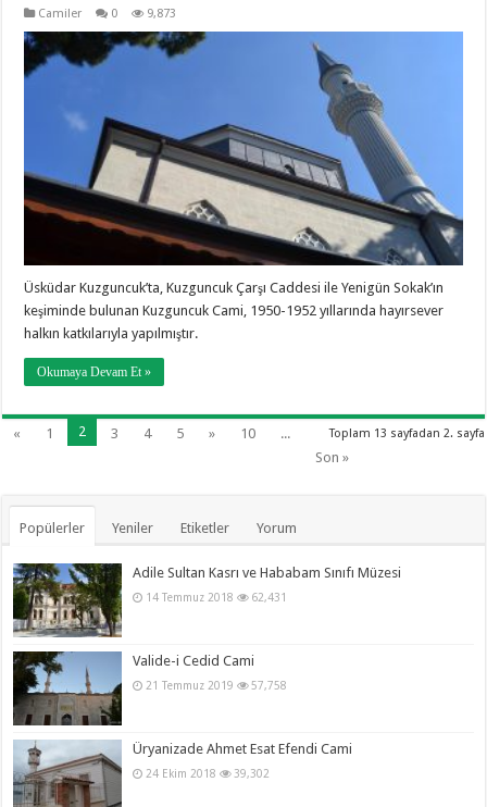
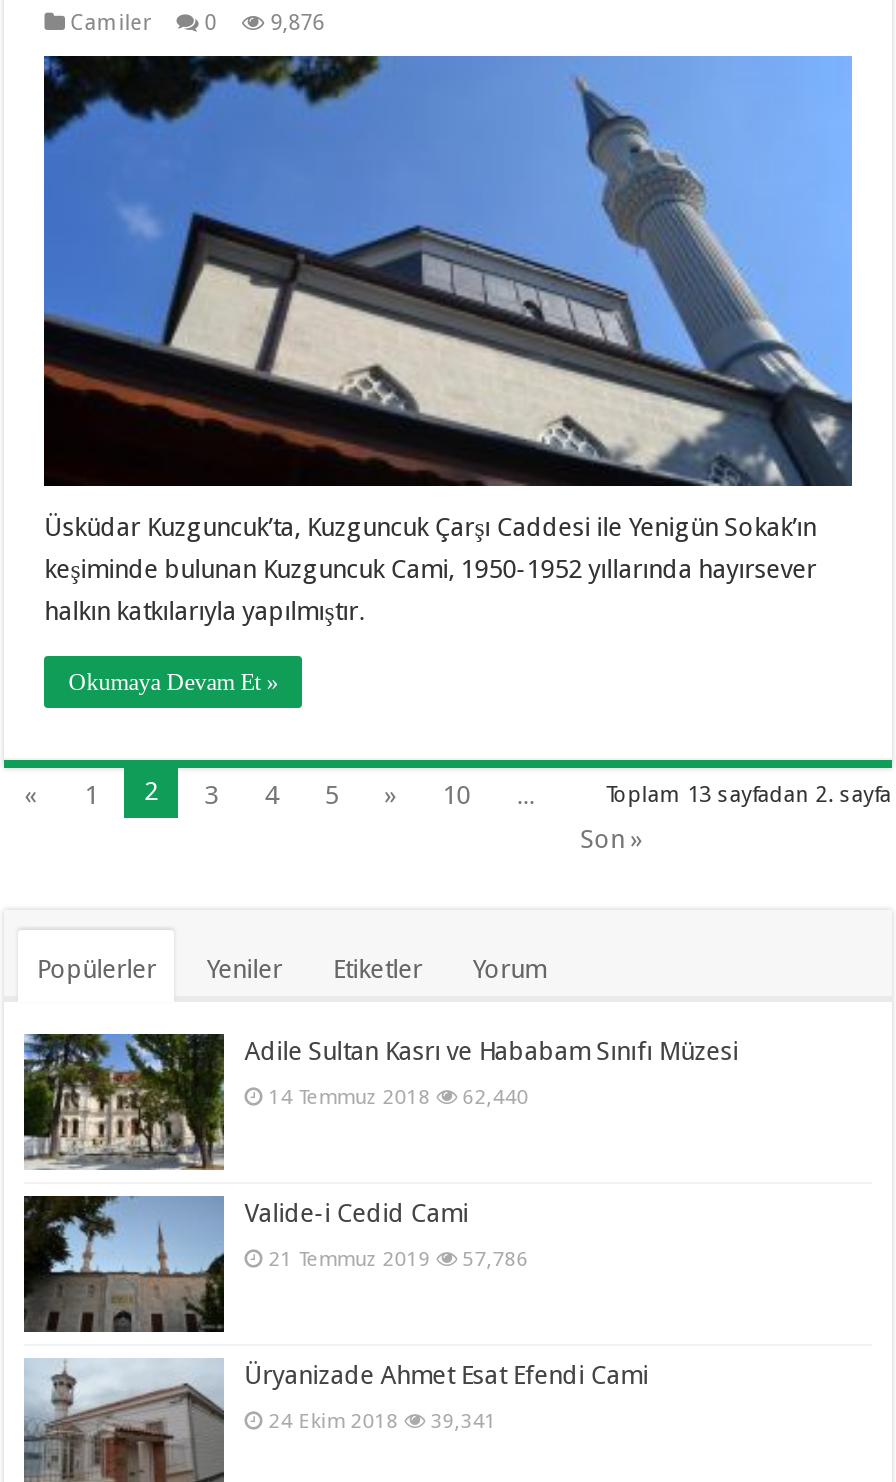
- 9,873
+ 9,876

- 14 Temmuz 2018 62,431
+ 14 Temmuz 2018 62,440

- 21 Temmuz 2019 57,758
+ 21 Temmuz 2019 57,786

- 24 Ekim 2018 39,302
+ 24 Ekim 2018 39,341
